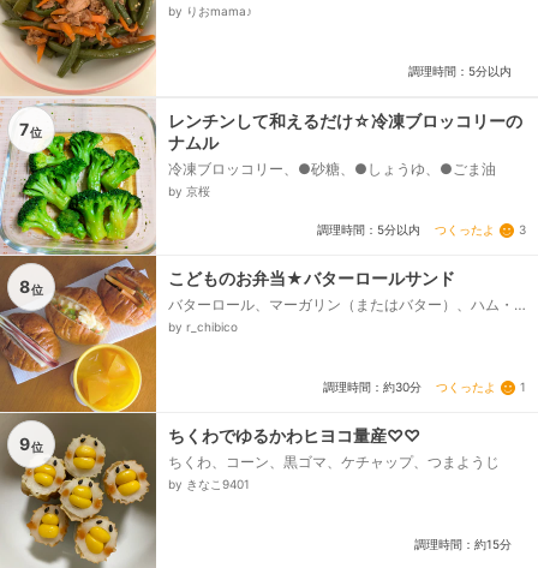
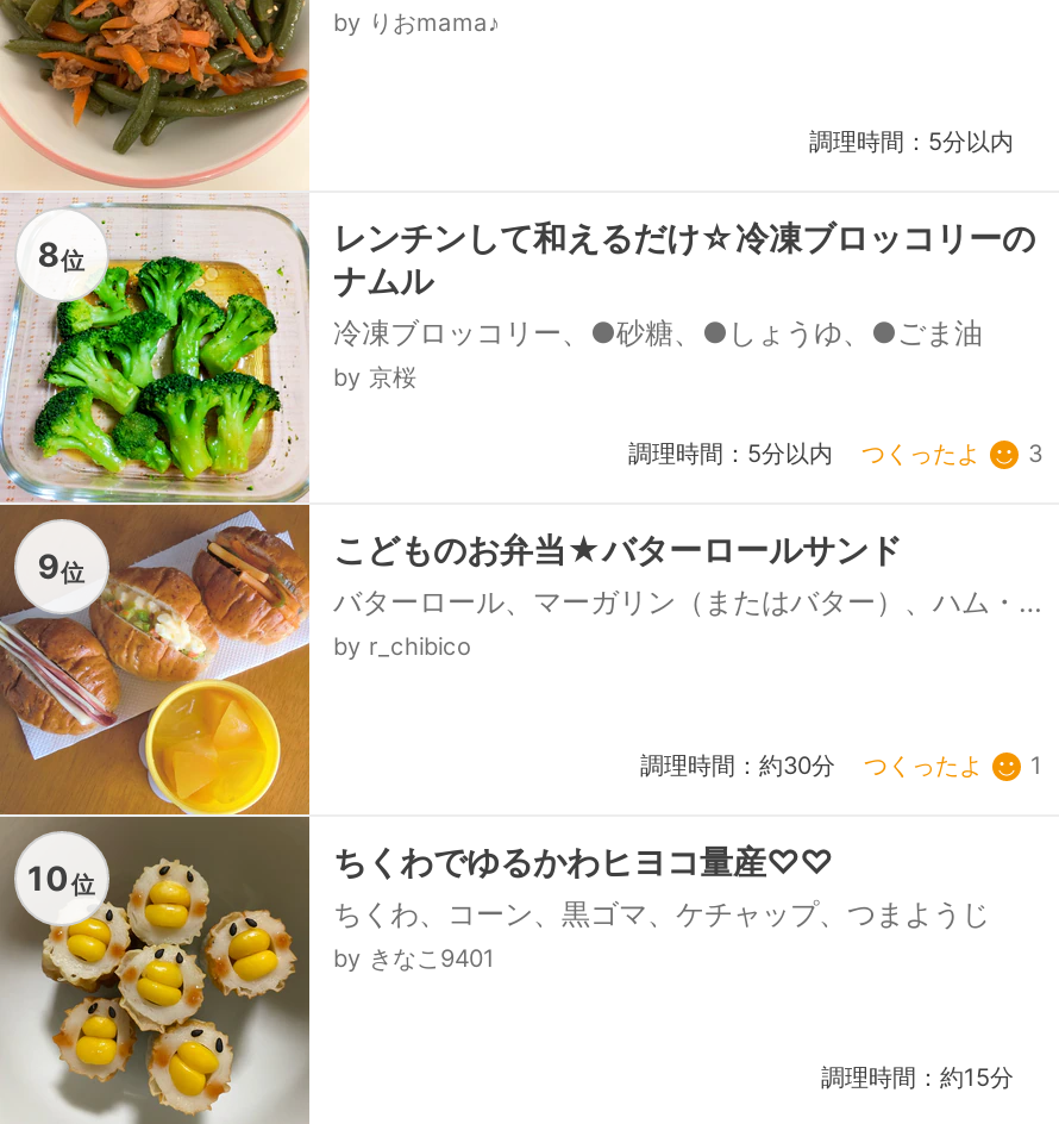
- 7位
+ 8位

- 8位
+ 9位

- 9位
+ 10位
